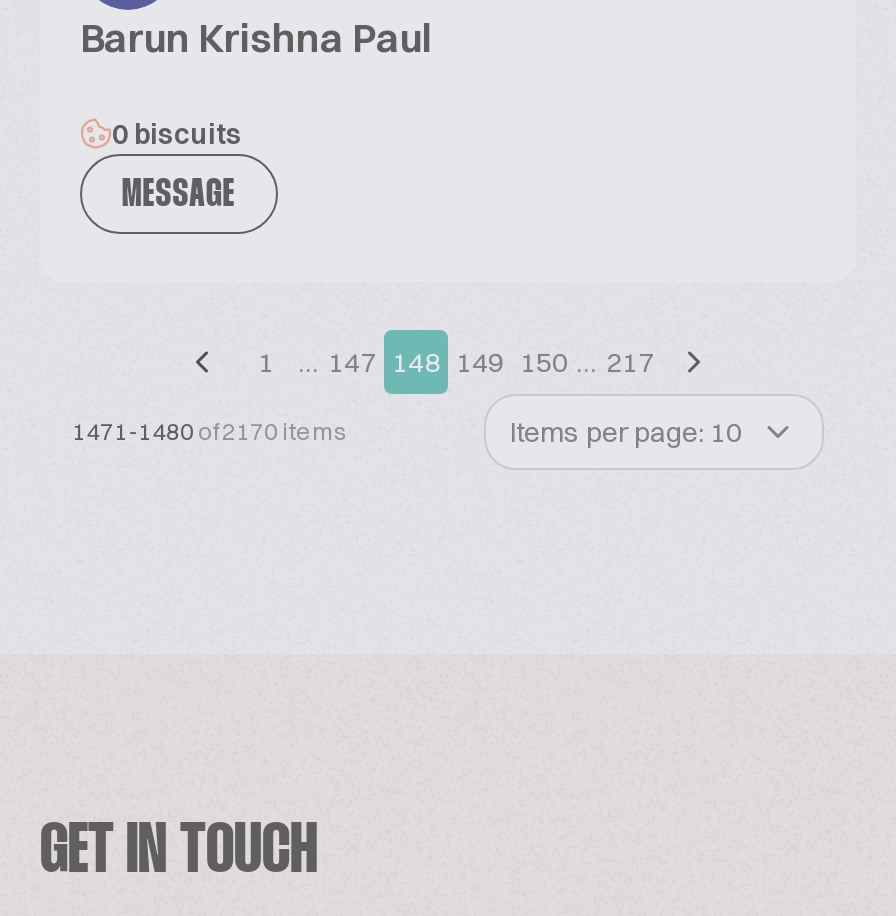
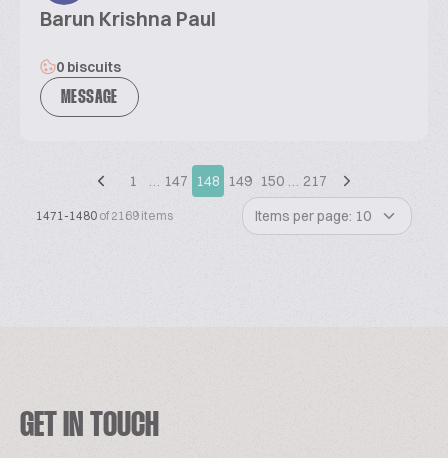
- 1471-1480 of 2170 items
+ 1471-1480 of 2169 items
